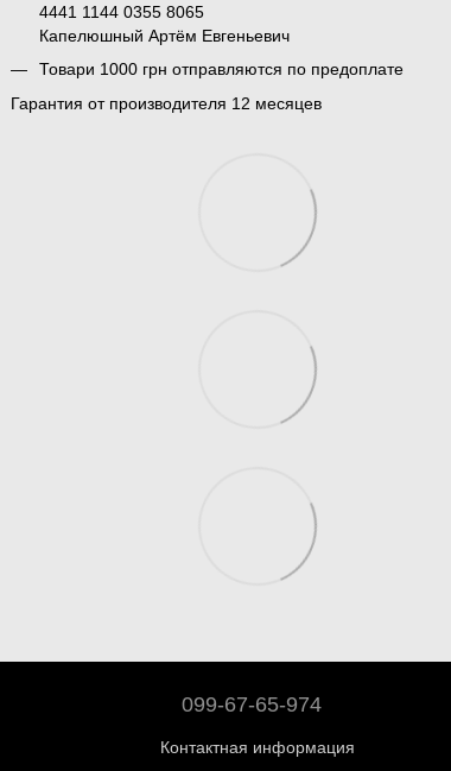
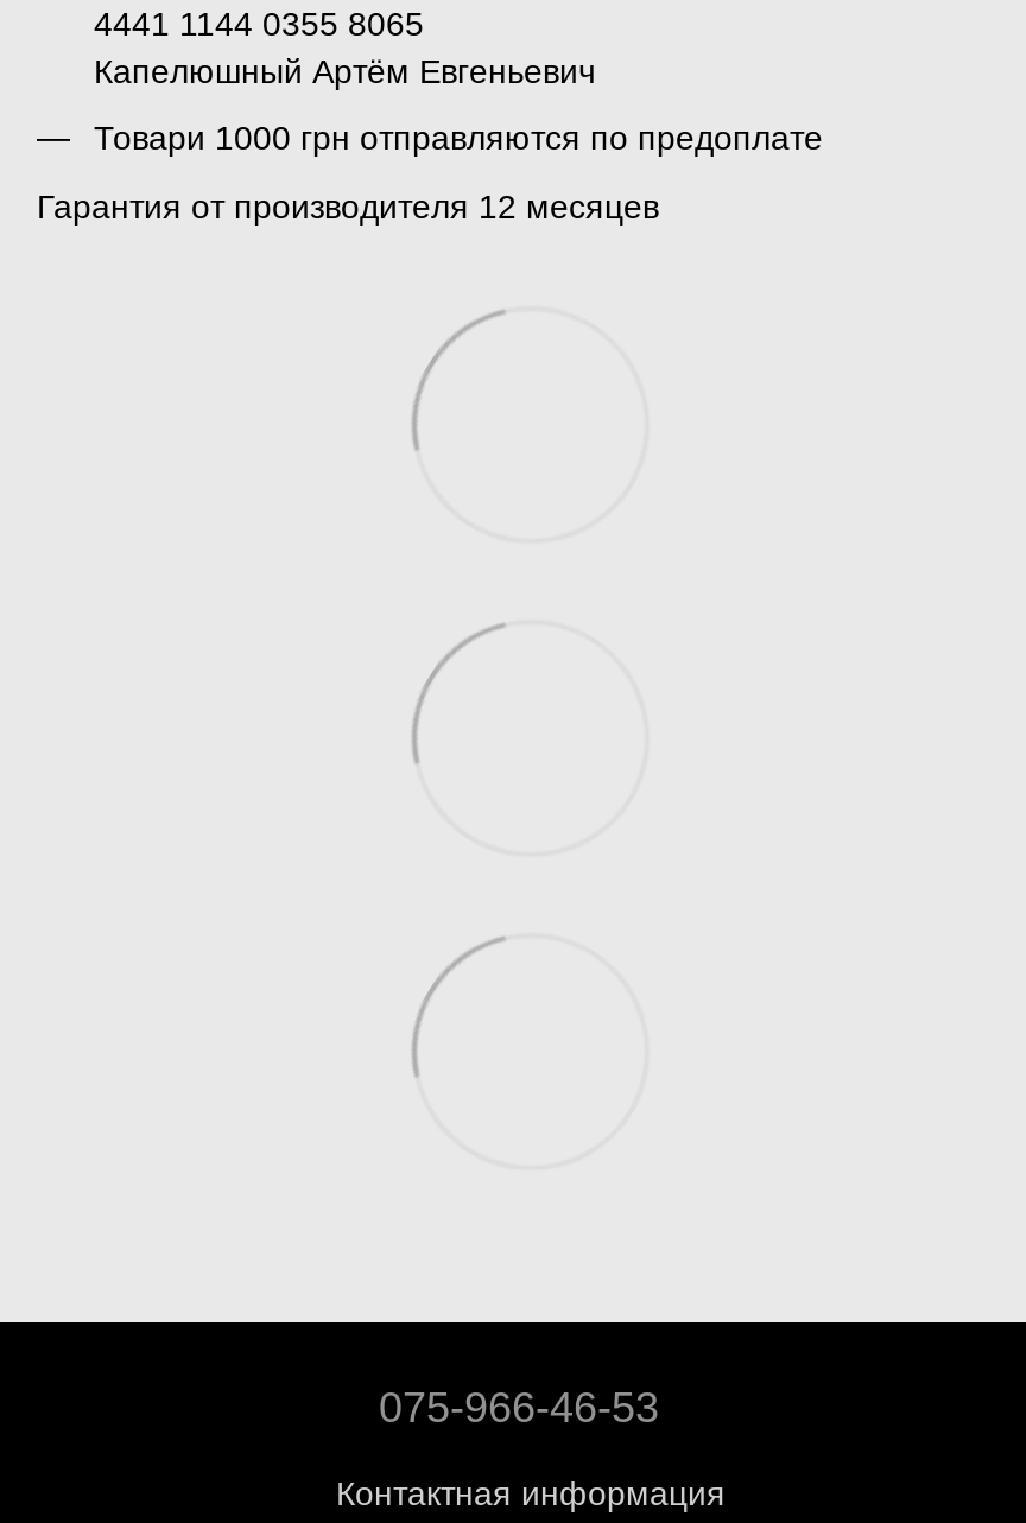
- 099-67-65-974
+ 075-966-46-53
